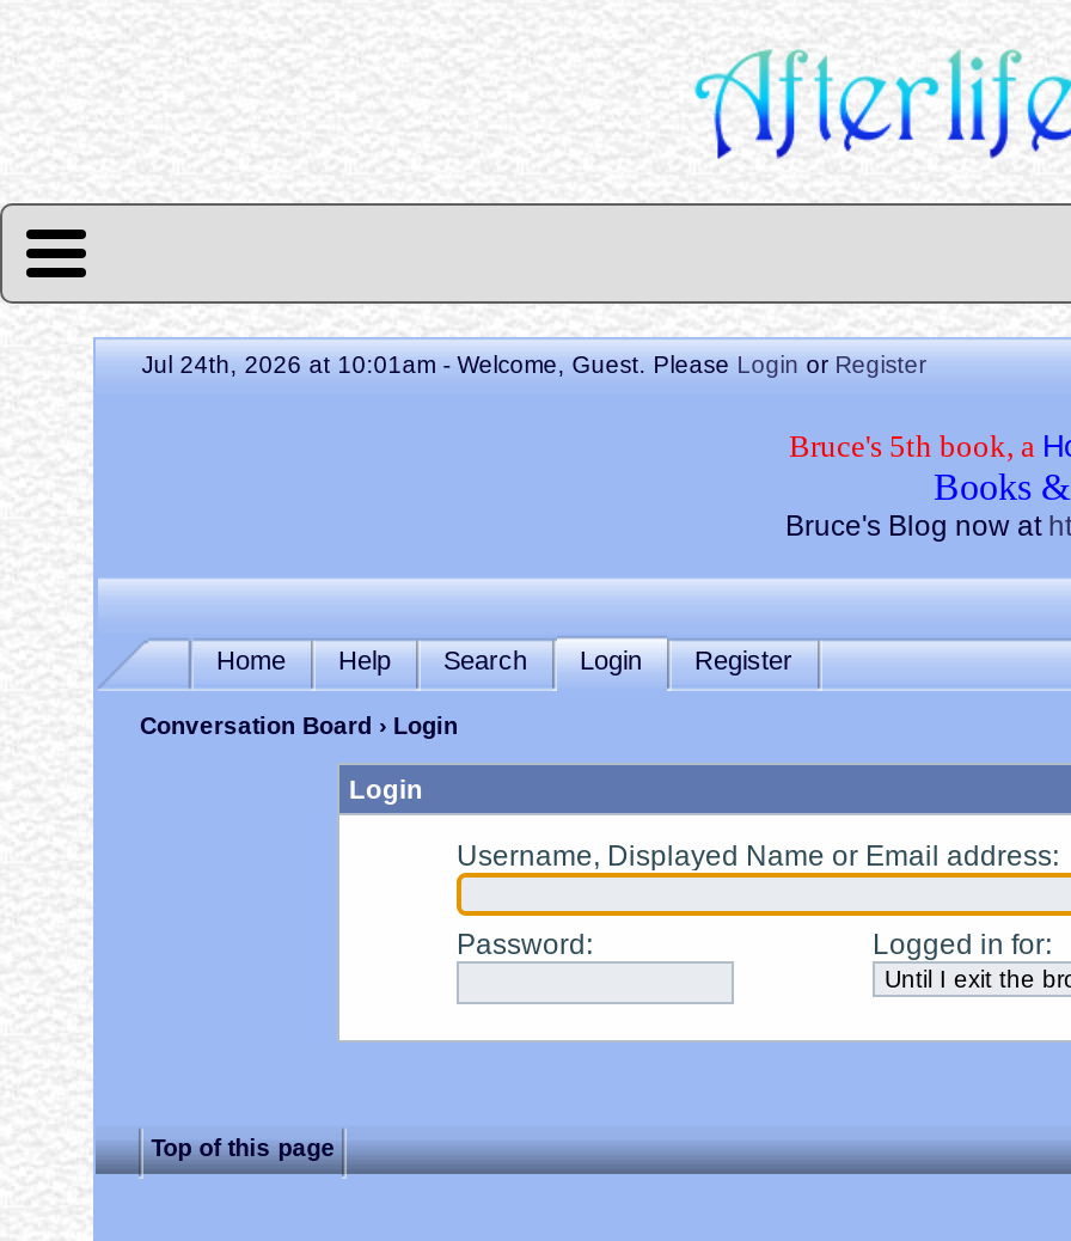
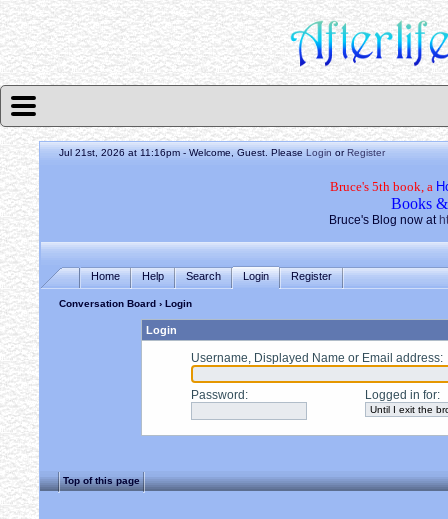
- Jul 24th, 2026 at 10:01am - Welcome, Guest. Please Login or Register
+ Jul 21st, 2026 at 11:16pm - Welcome, Guest. Please Login or Register
